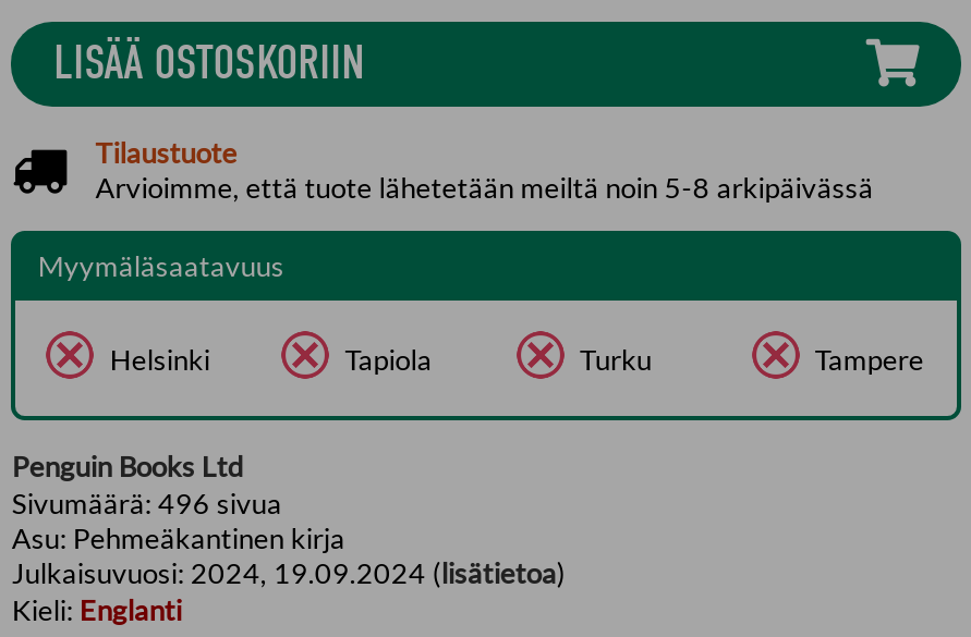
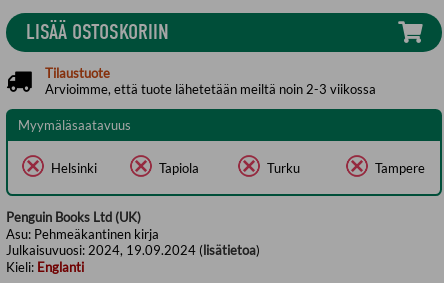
- Arvioimme, että tuote lähetetään meiltä noin 5-8 arkipäivässä
+ Arvioimme, että tuote lähetetään meiltä noin 2-3 viikossa

- Penguin Books Ltd
- Sivumäärä: 496 sivua
+ Penguin Books Ltd (UK)
